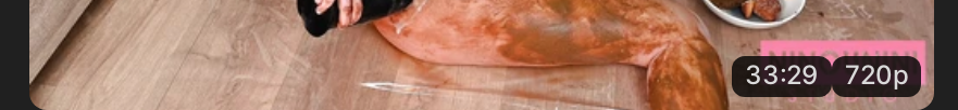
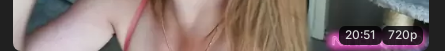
- 33:29 720p
+ 20:51 720p
